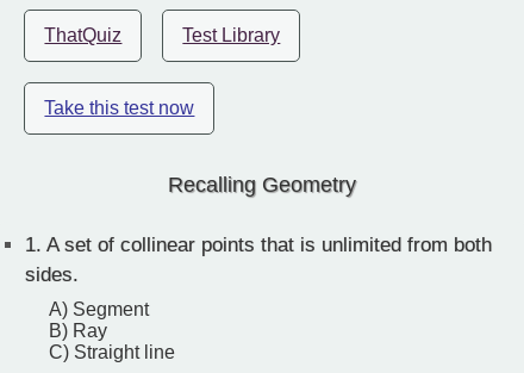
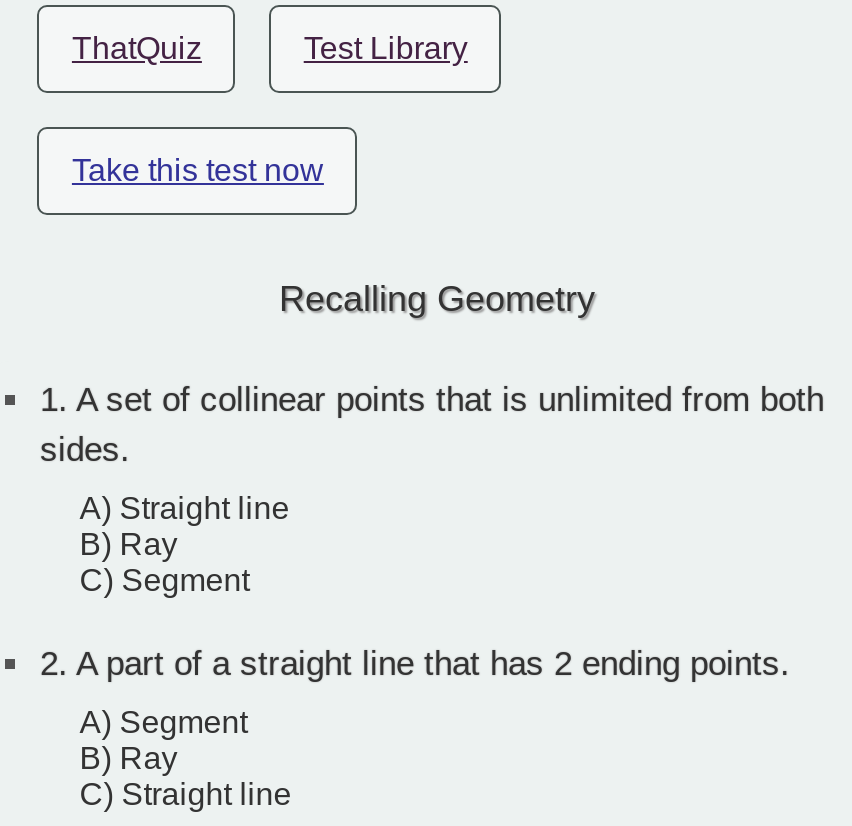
+ A) Straight line
+ B) Ray
+ C) Segment
+ 2. A part of a straight line that has 2 ending points.
